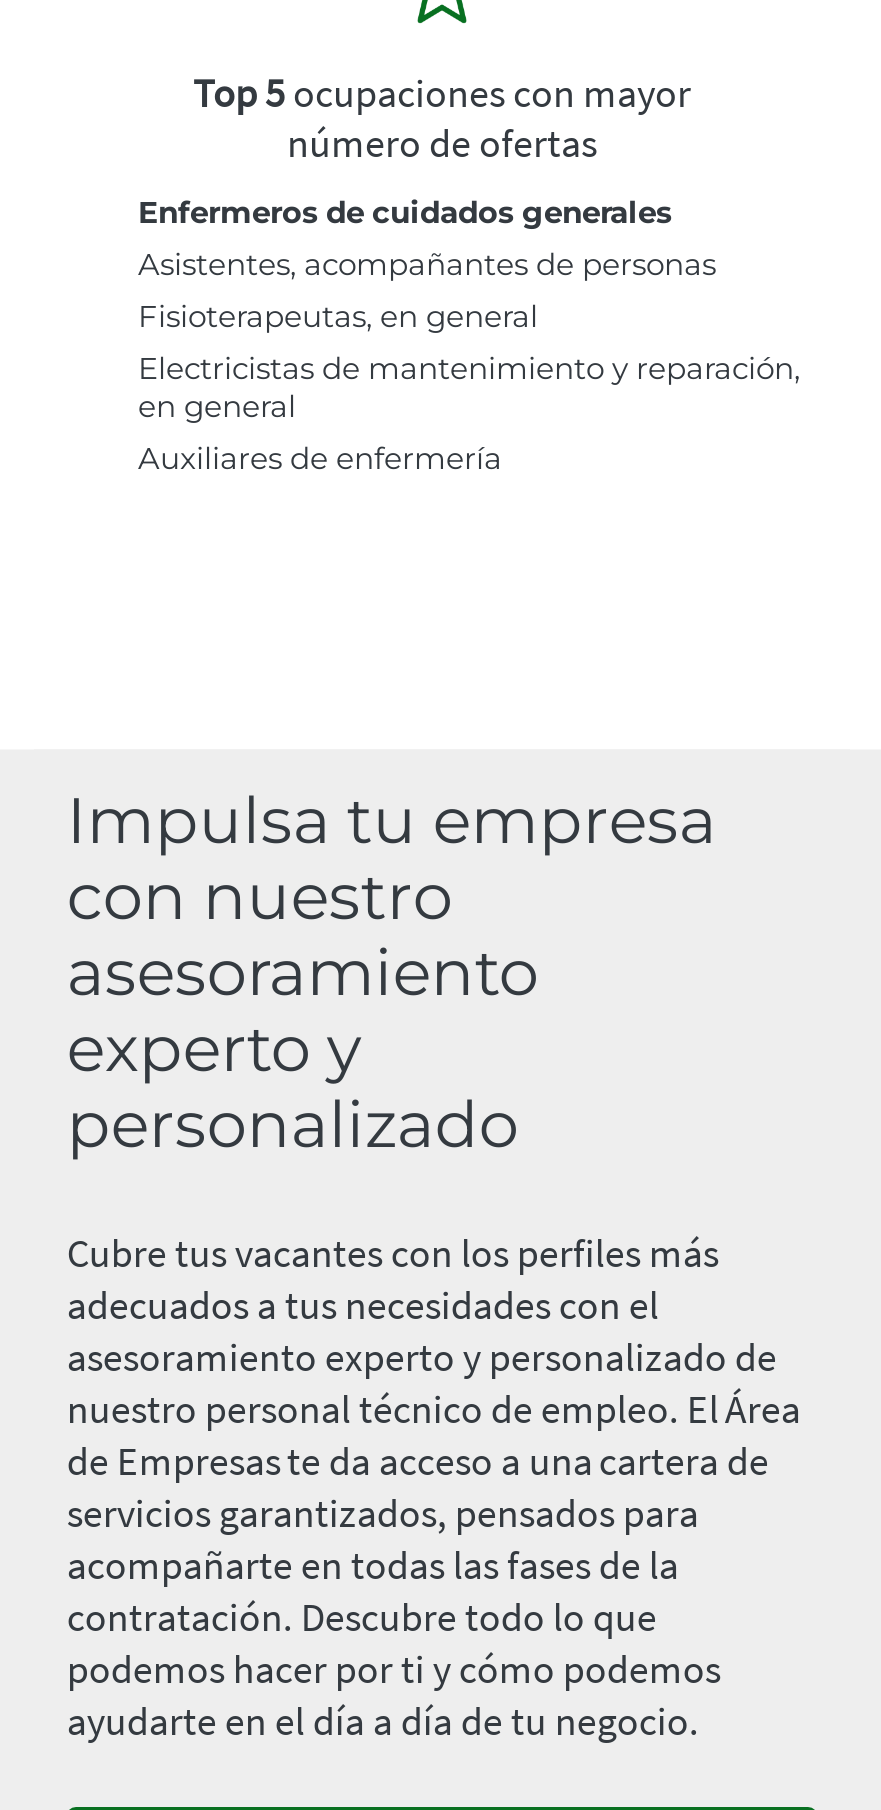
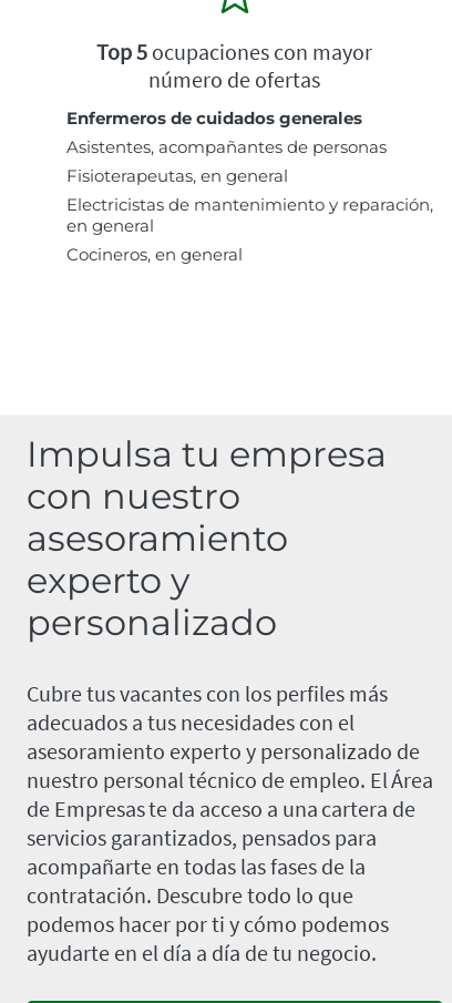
- Auxiliares de enfermería
+ Cocineros, en general
